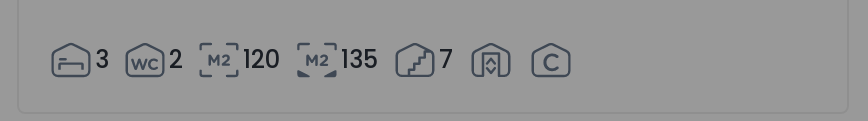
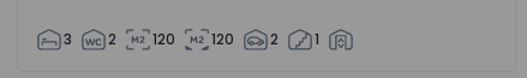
- 135
- 7
+ 120
+ 2
+ 1
